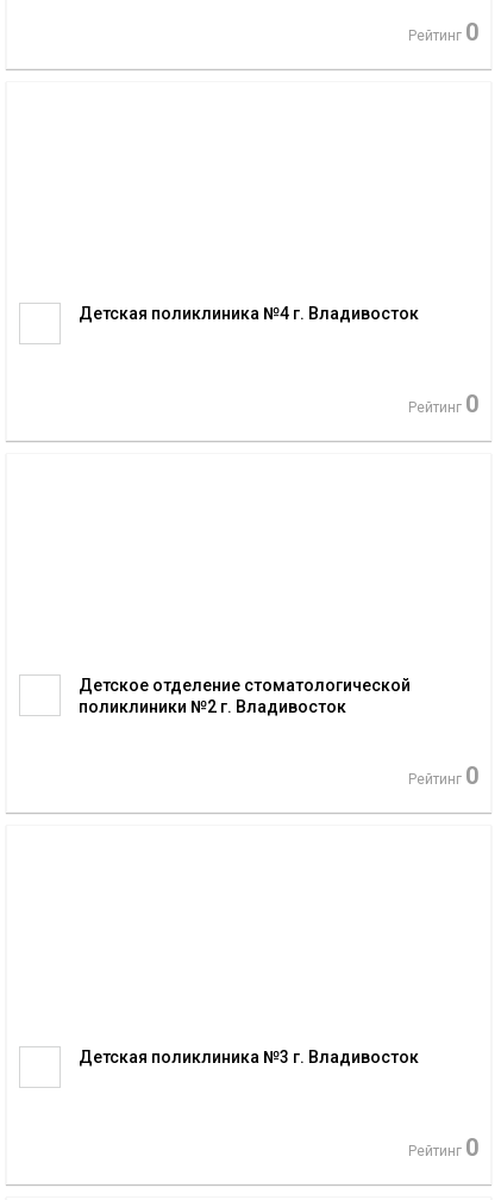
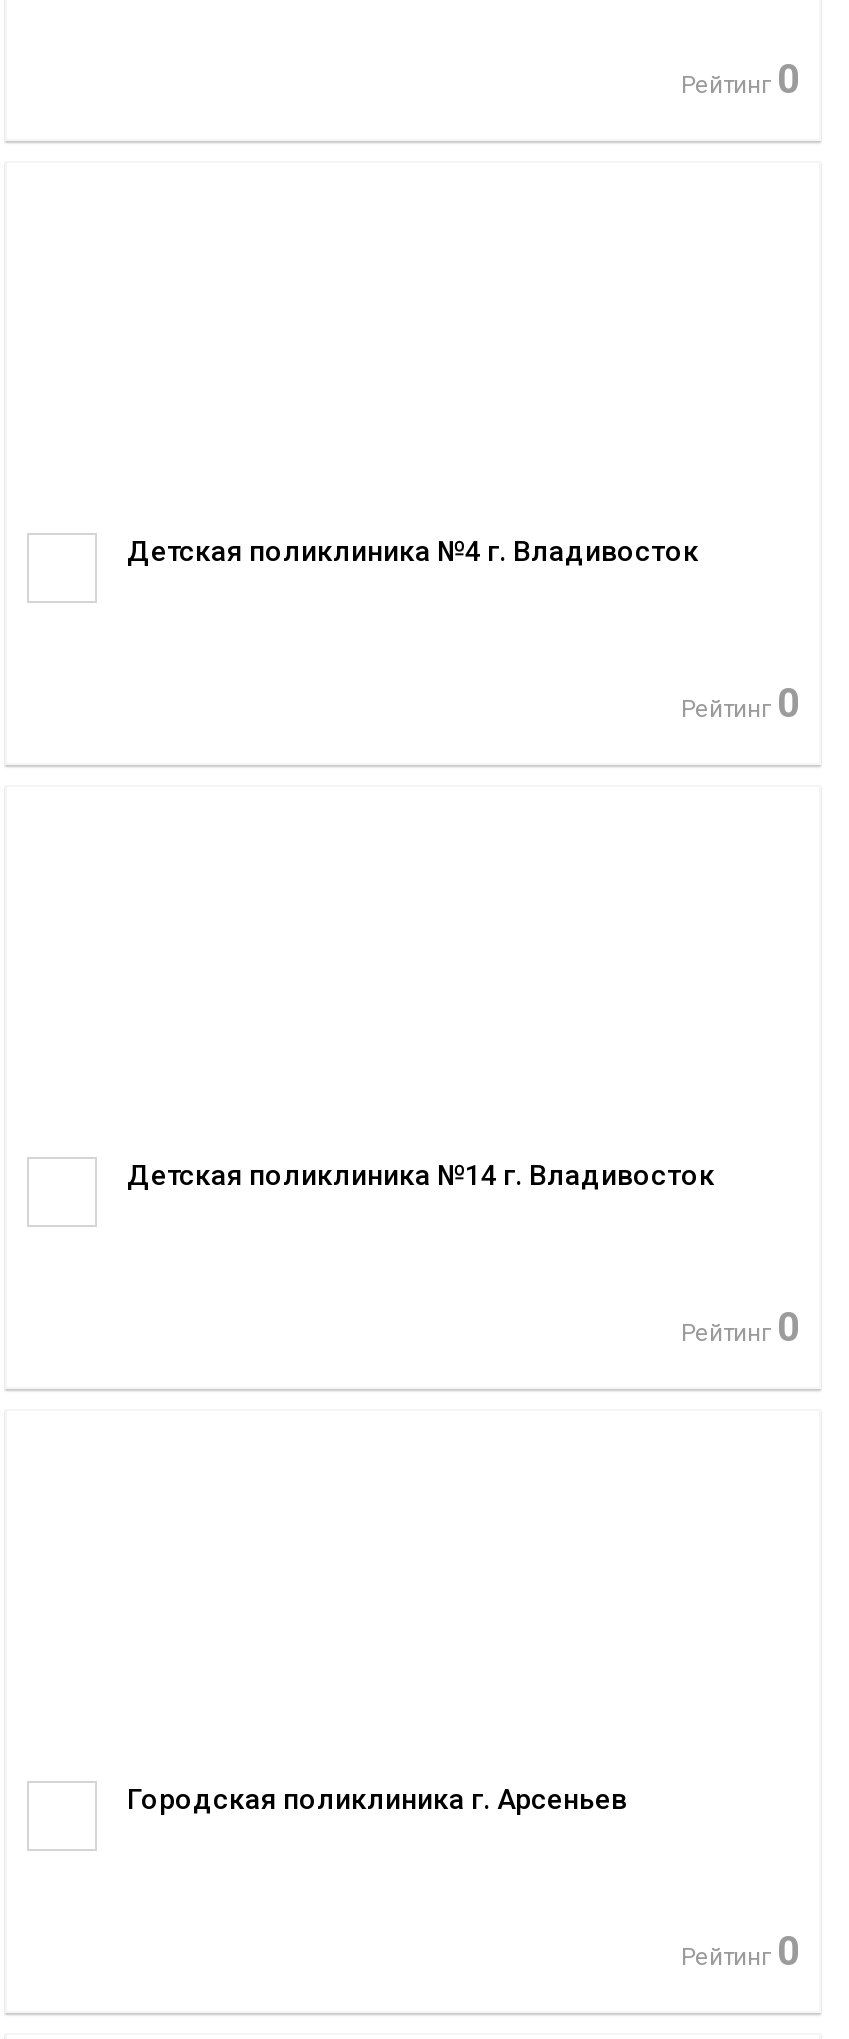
- Детское отделение стоматологической
- поликлиники №2 г. Владивосток
+ Детская поликлиника №14 г. Владивосток

- Детская поликлиника №3 г. Владивосток
+ Городская поликлиника г. Арсеньев
